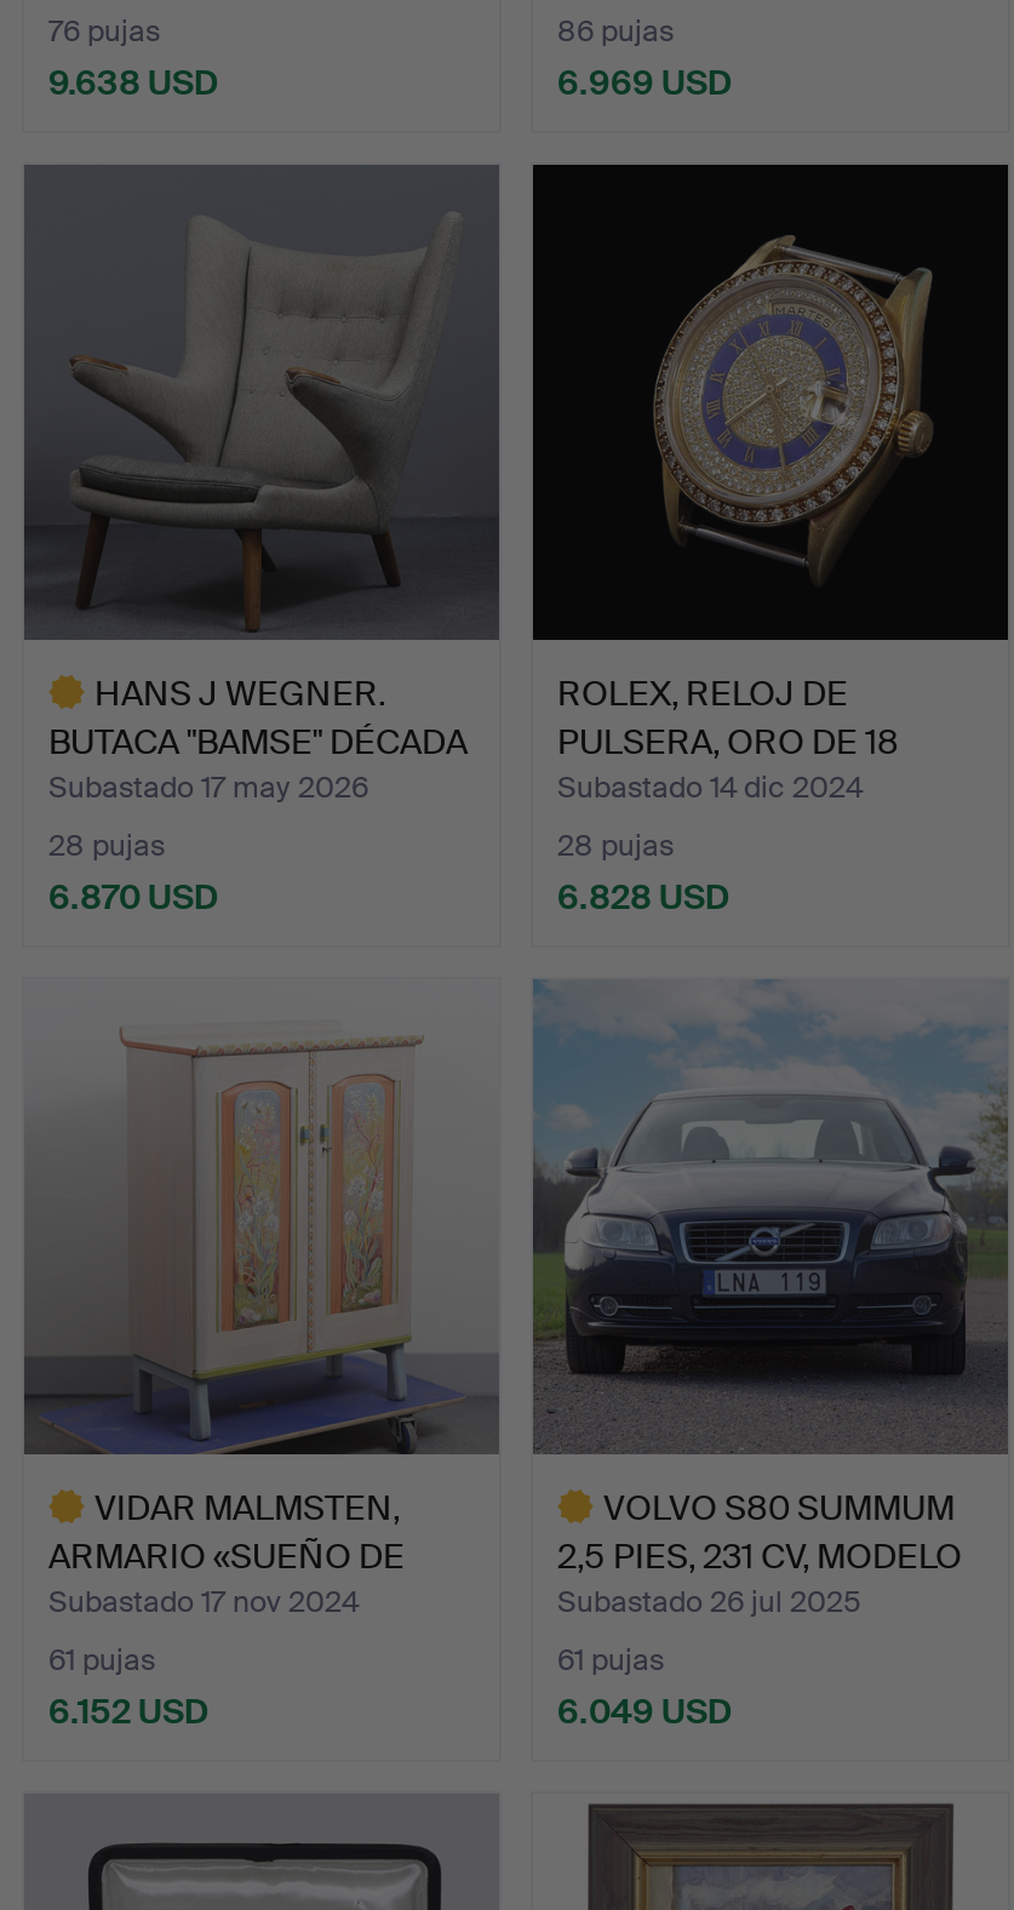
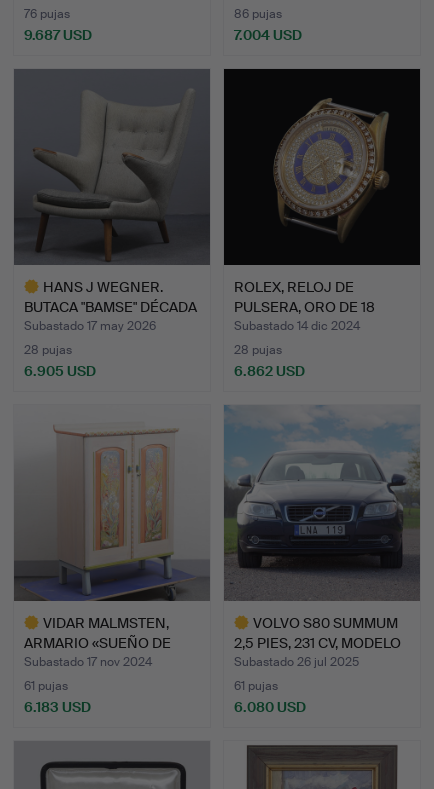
- 9.638 USD
+ 9.687 USD

- 6.969 USD
+ 7.004 USD

- 6.870 USD
+ 6.905 USD

- 6.828 USD
+ 6.862 USD

- 6.152 USD
+ 6.183 USD

- 6.049 USD
+ 6.080 USD
